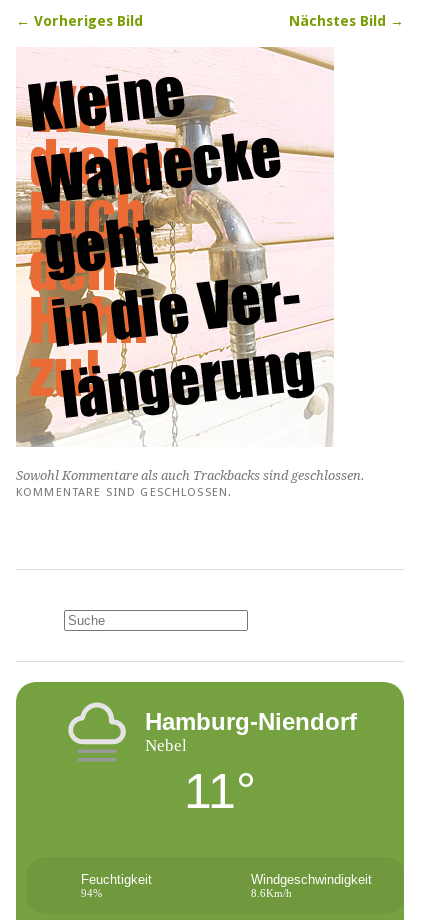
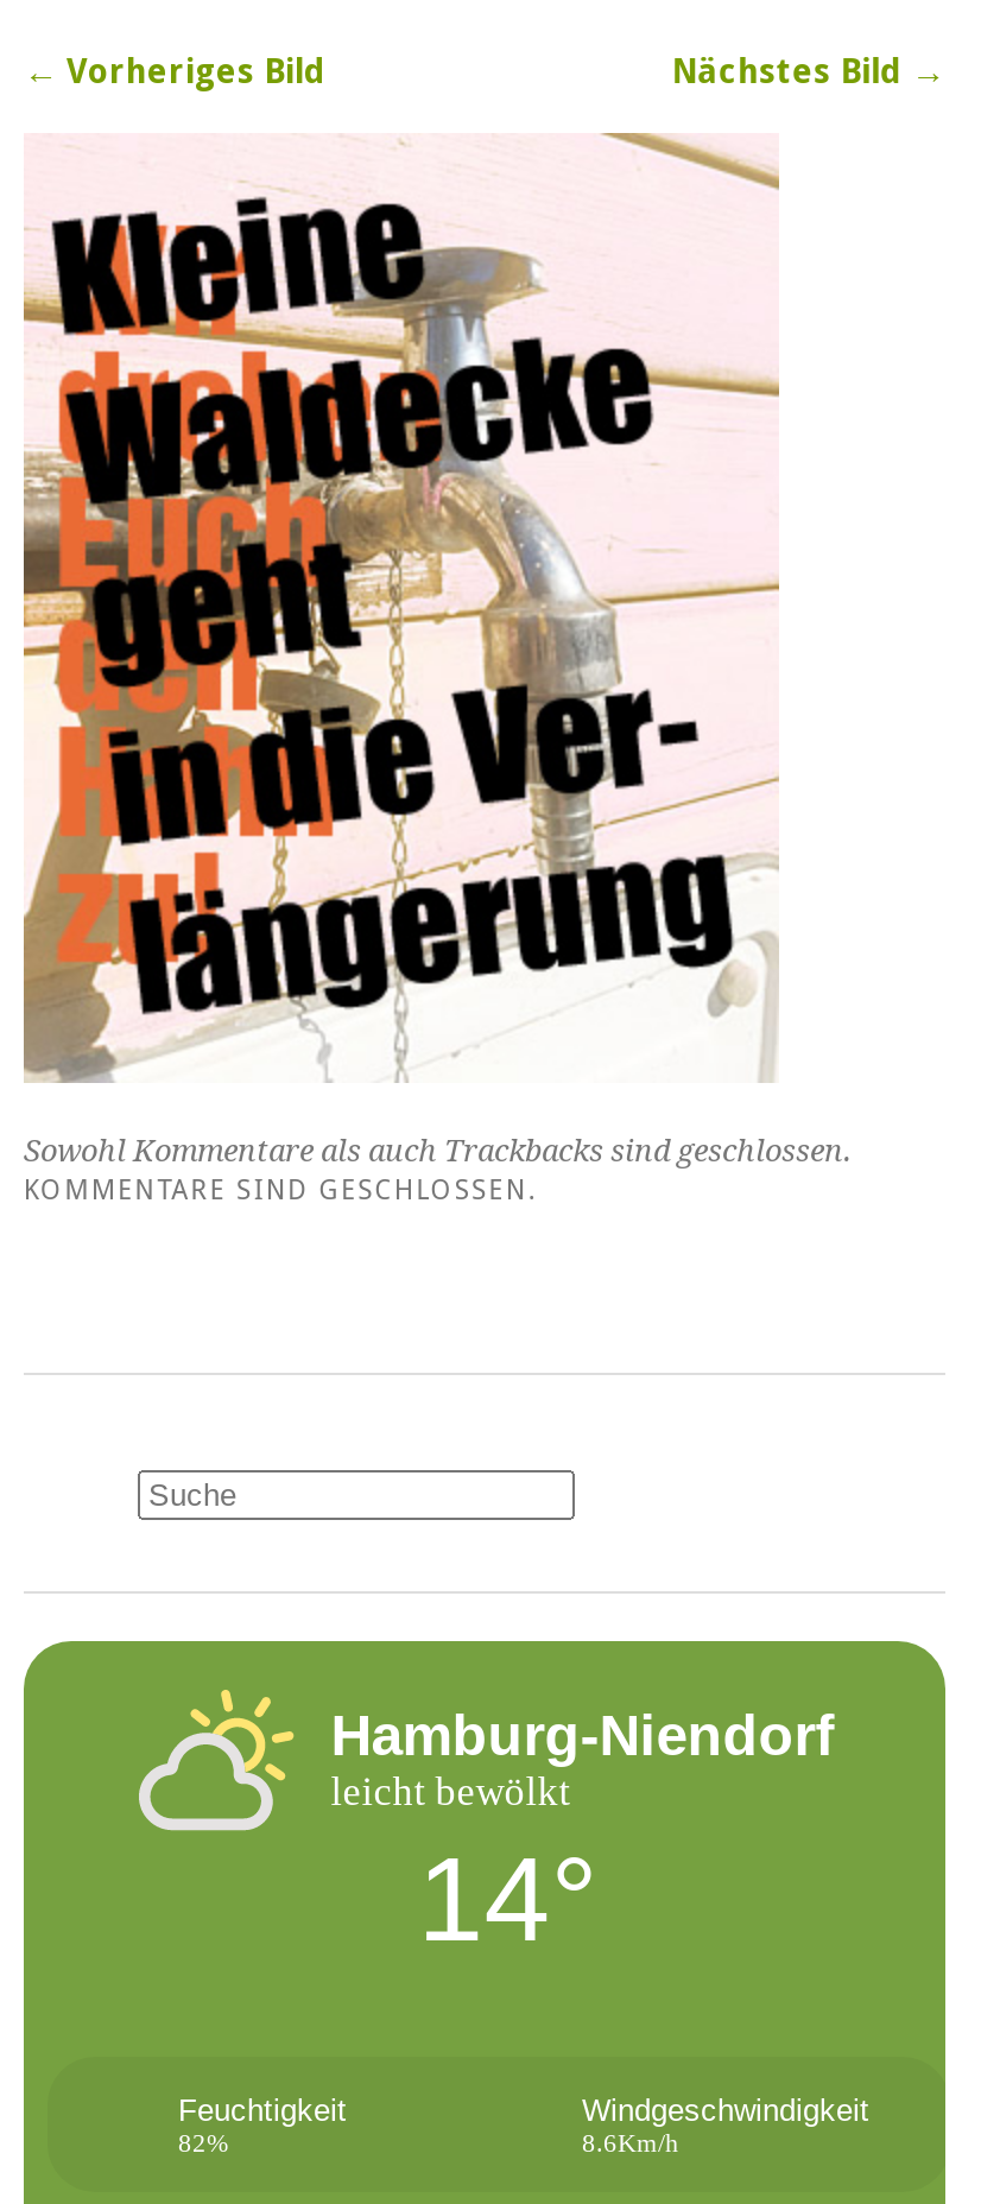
- [image]
- Nebel
- 11°
+ [image]
+ leicht bewölkt
+ 14°

- 94%
+ 82%
